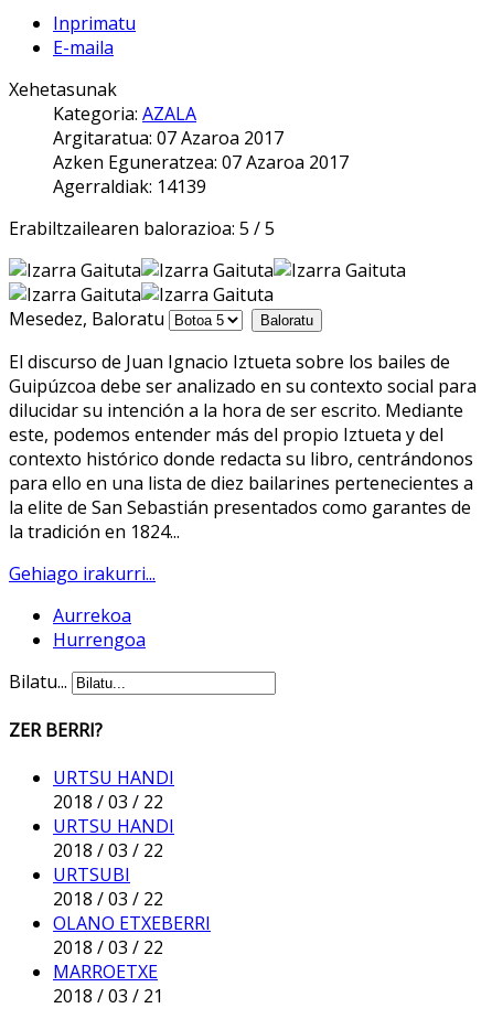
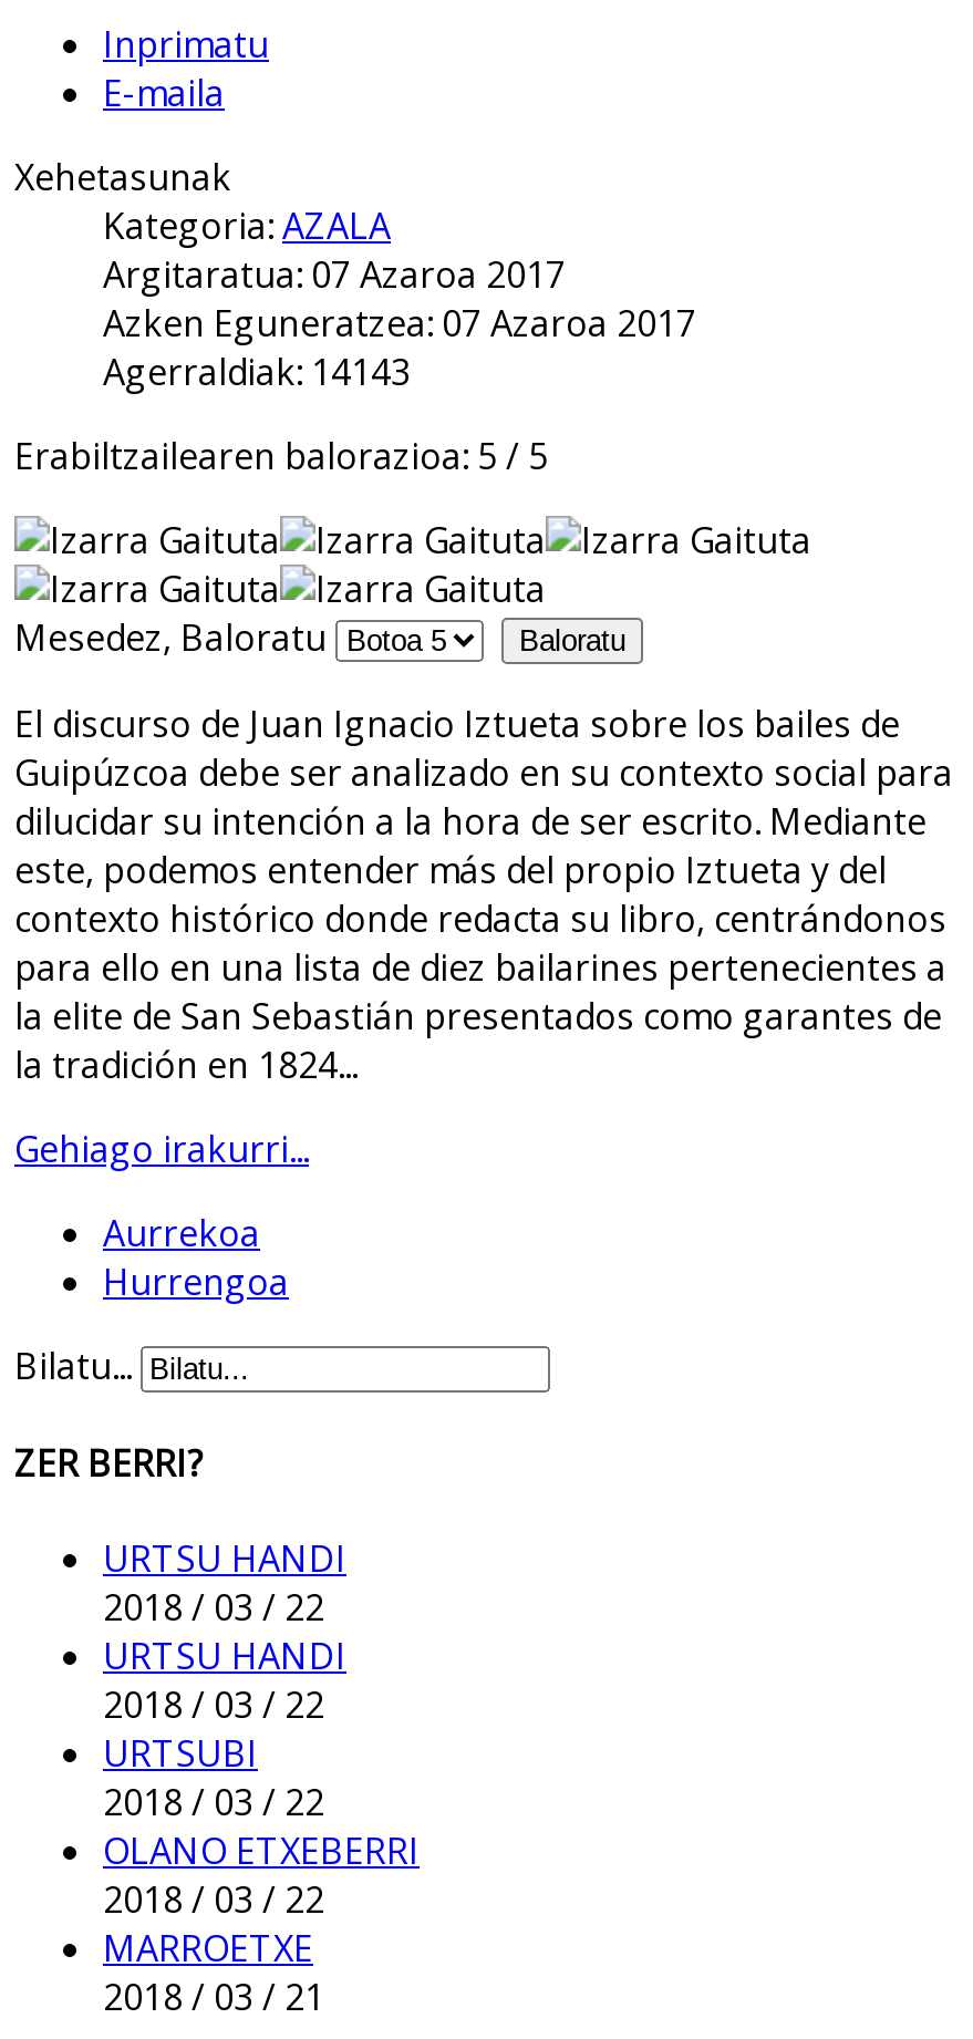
- Agerraldiak: 14139
+ Agerraldiak: 14143
